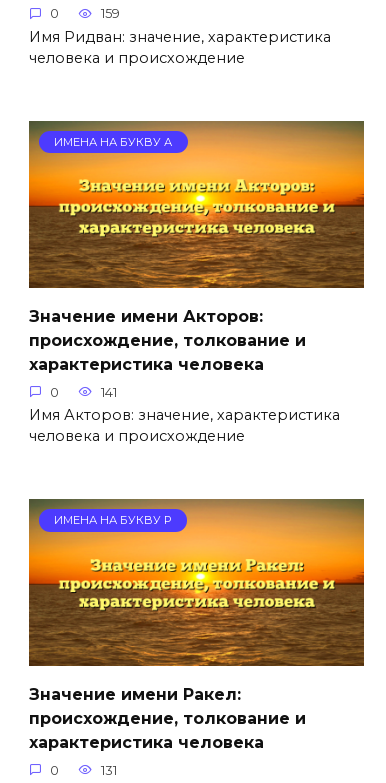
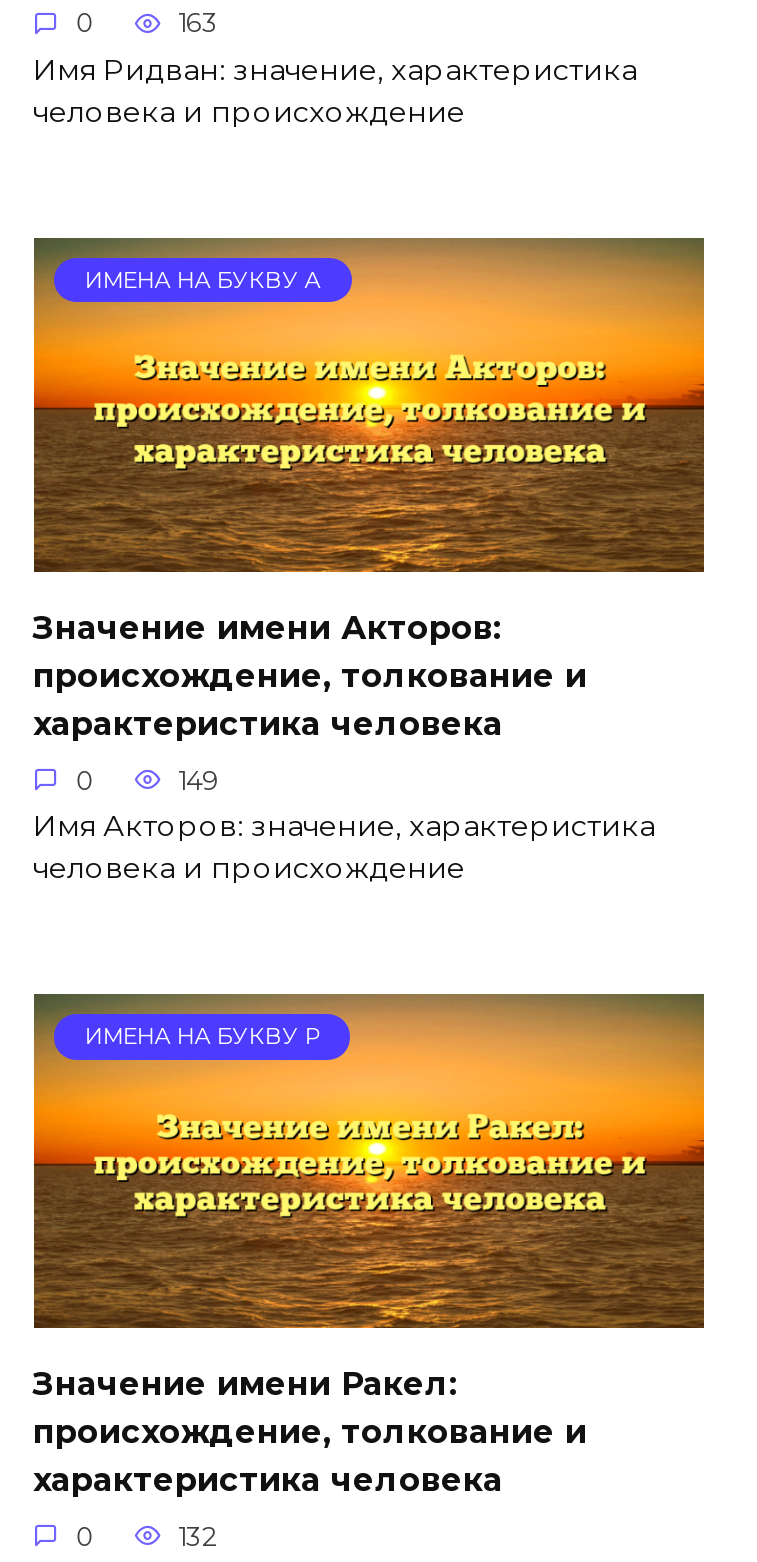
- 159
+ 163

- 141
+ 149

- 131
+ 132
